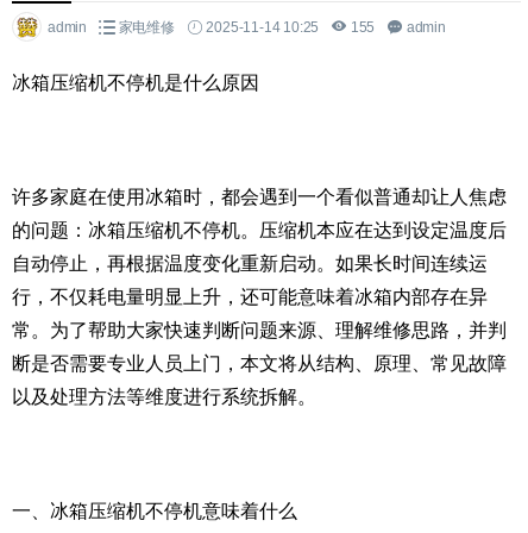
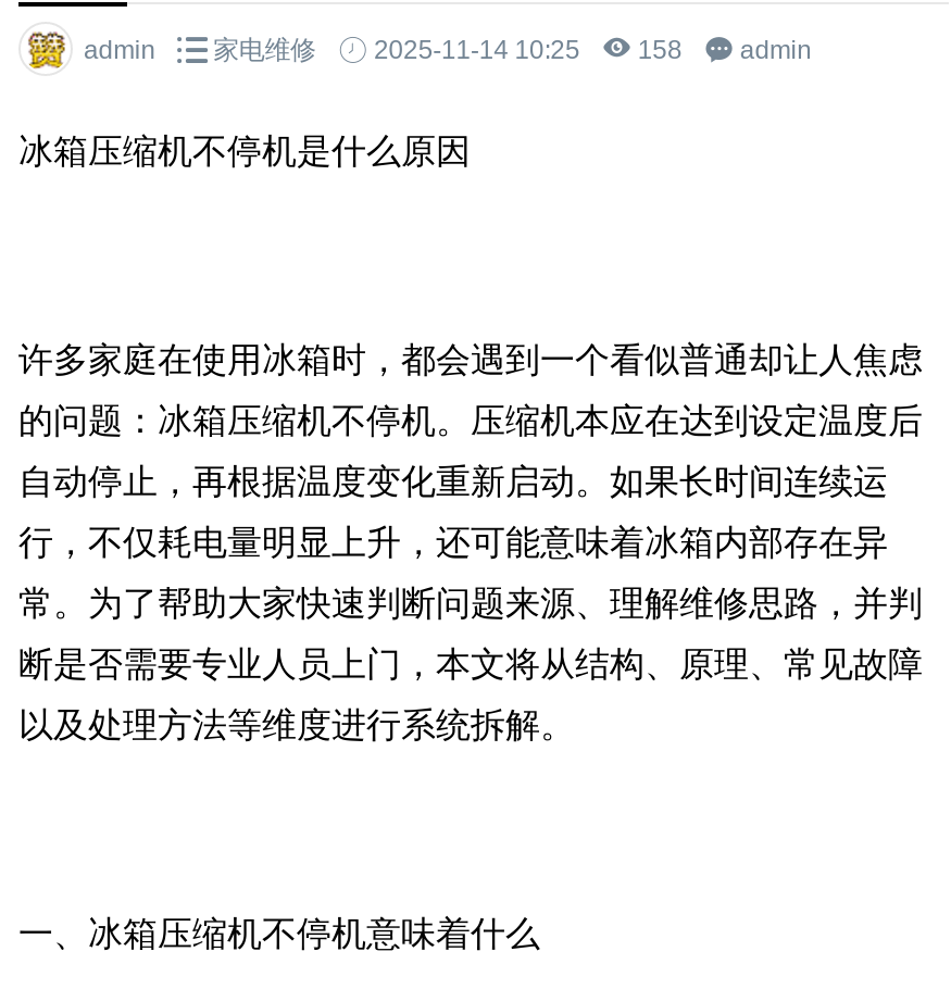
- admin 家电维修 2025-11-14 10:25 155 admin
+ admin 家电维修 2025-11-14 10:25 158 admin
